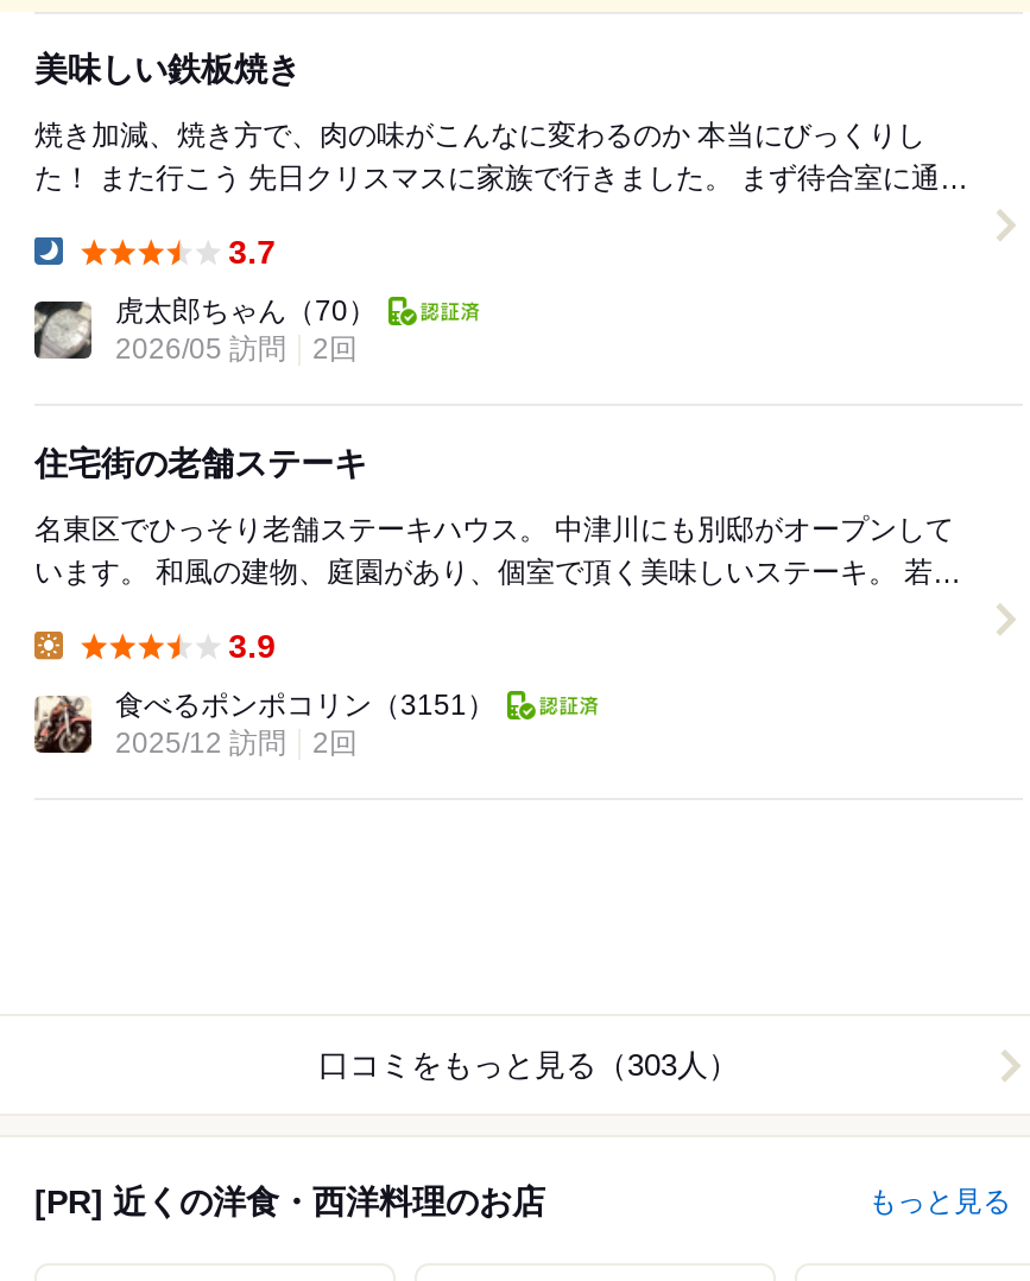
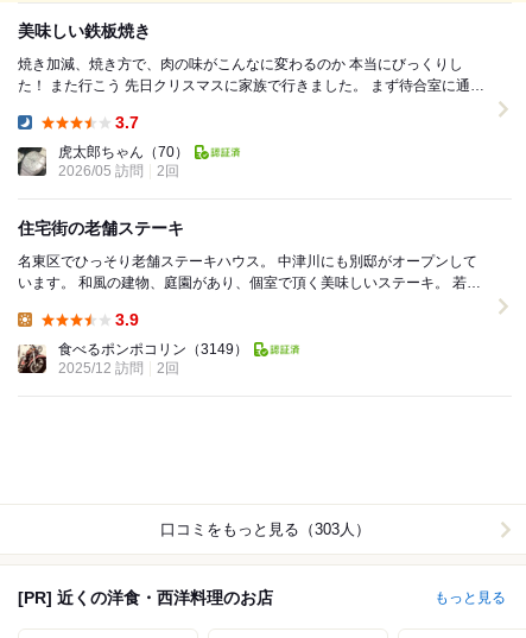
- 食べるポンポコリン（3151）
+ 食べるポンポコリン（3149）
